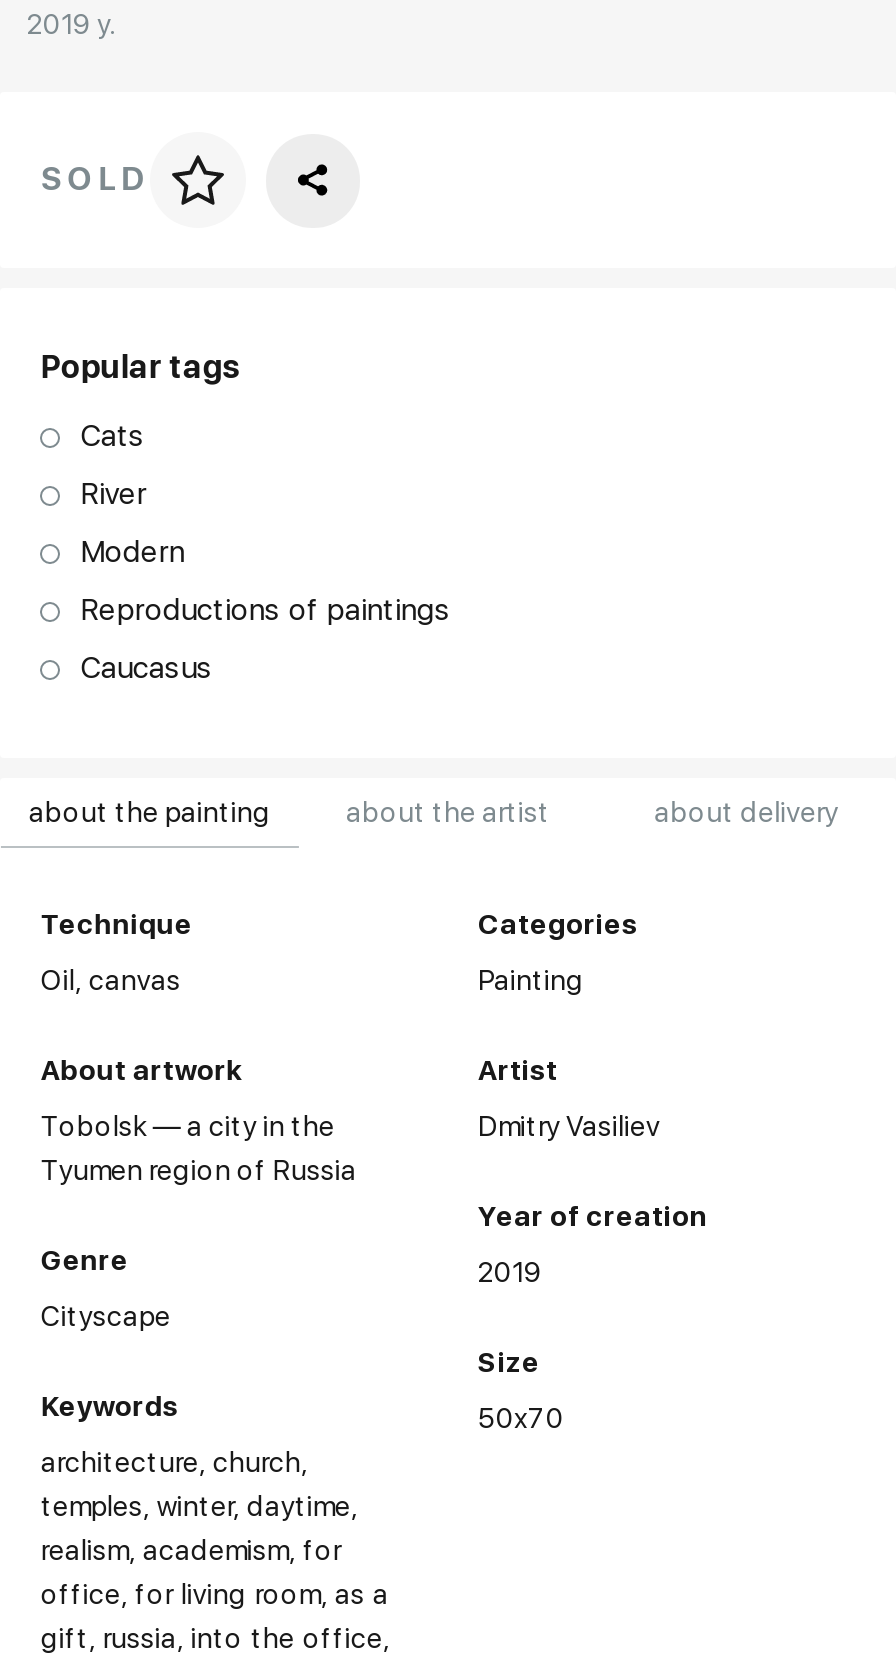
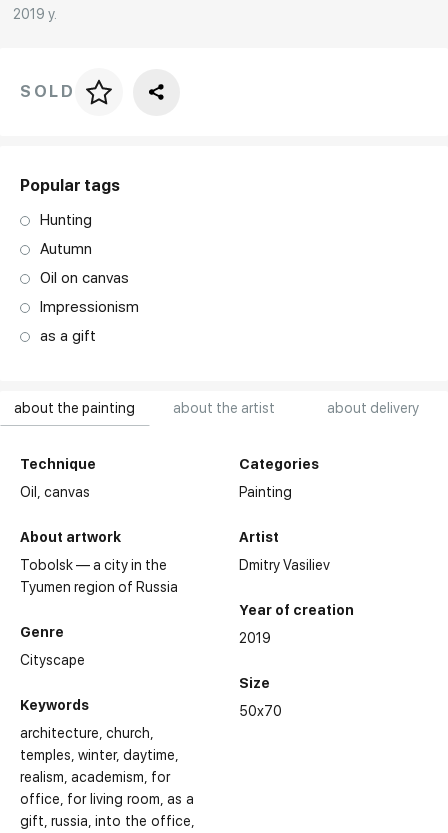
- Cats
+ Hunting

- River
+ Autumn

- Modern
+ Oil on canvas

- Reproductions of paintings
+ Impressionism

- Caucasus
+ as a gift
